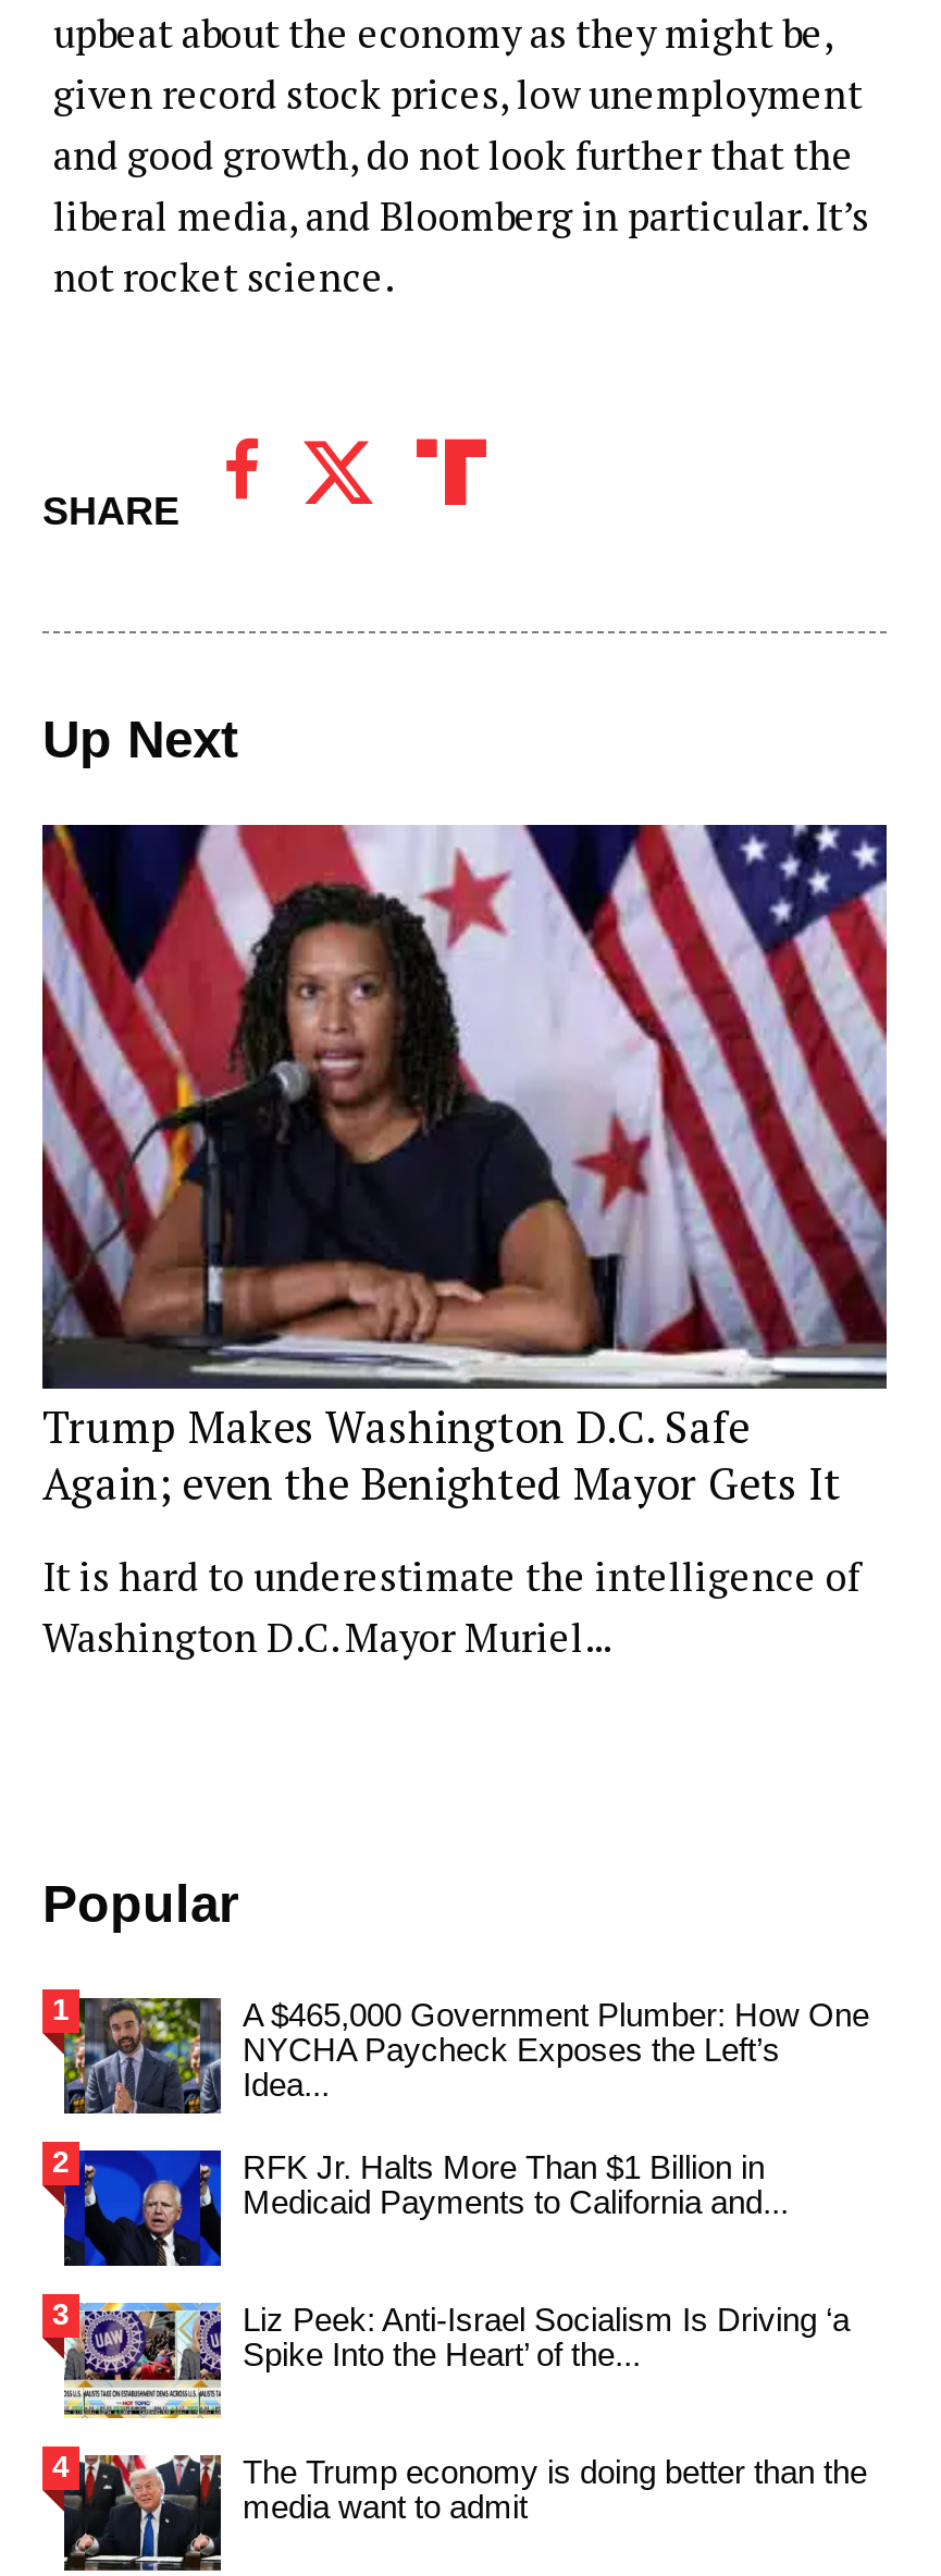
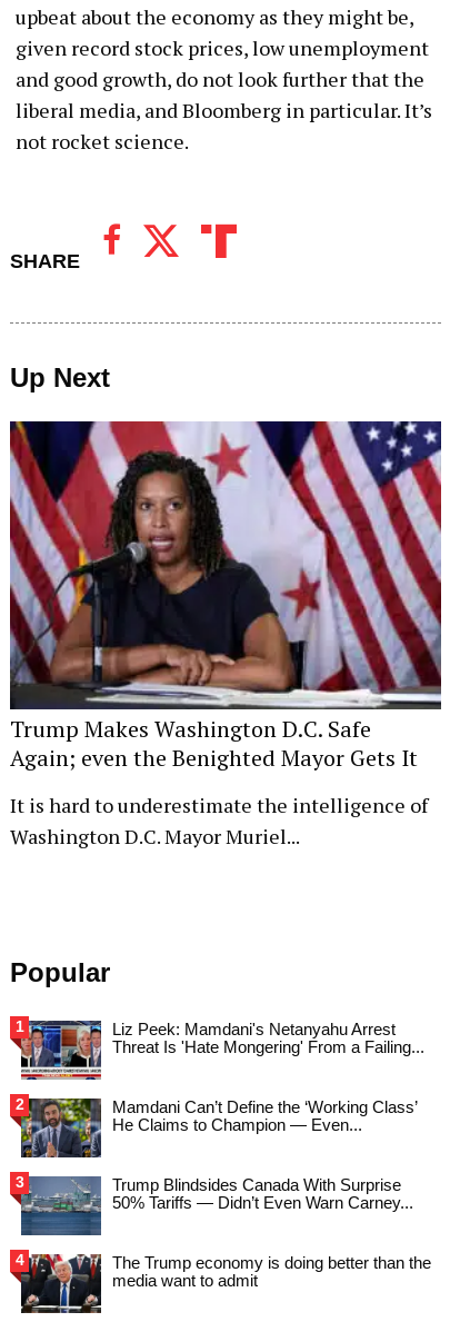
- [image]
- A $465,000 Government Plumber: How One
- NYCHA Paycheck Exposes the Left’s
- Idea...
+ [image]
+ Liz Peek: Mamdani's Netanyahu Arrest
+ Threat Is 'Hate Mongering' From a Failing...

- [image]
- RFK Jr. Halts More Than $1 Billion in
- Medicaid Payments to California and...
+ [image]
+ Mamdani Can’t Define the ‘Working Class’
+ He Claims to Champion — Even...

- [image]
- Liz Peek: Anti-Israel Socialism Is Driving ‘a
- Spike Into the Heart’ of the...
+ [image]
+ Trump Blindsides Canada With Surprise
+ 50% Tariffs — Didn’t Even Warn Carney...
